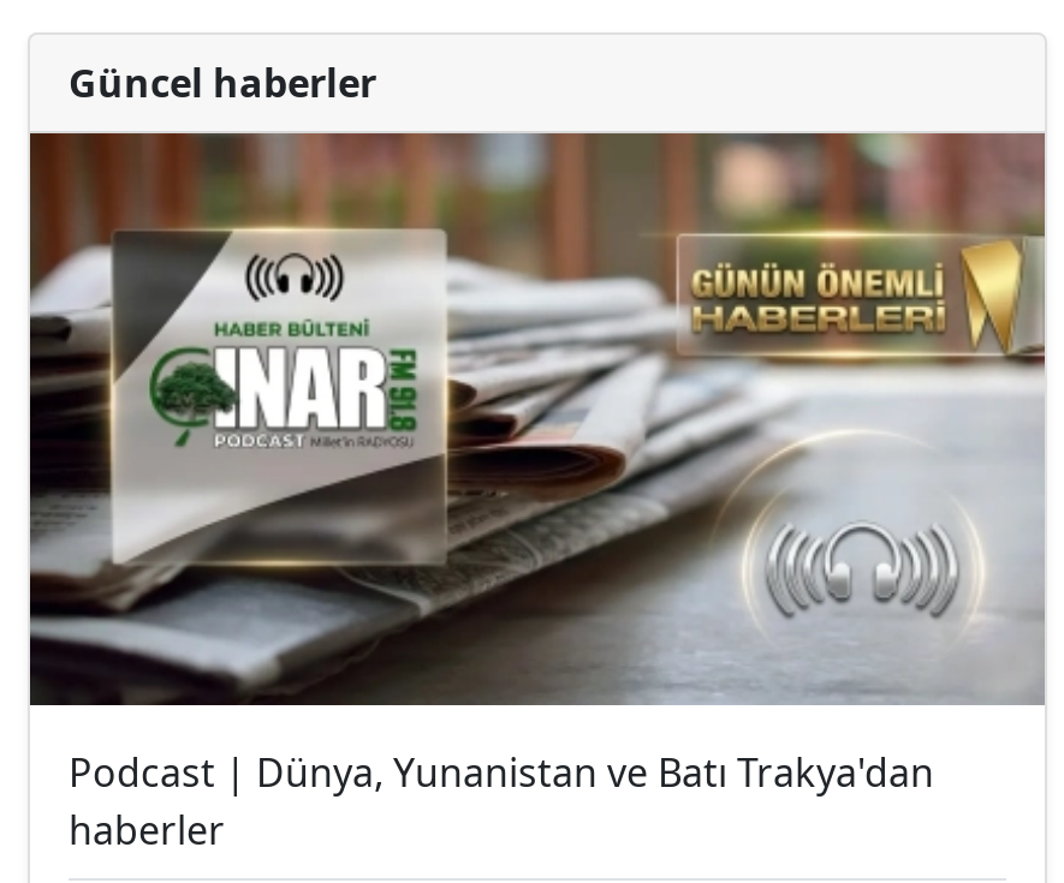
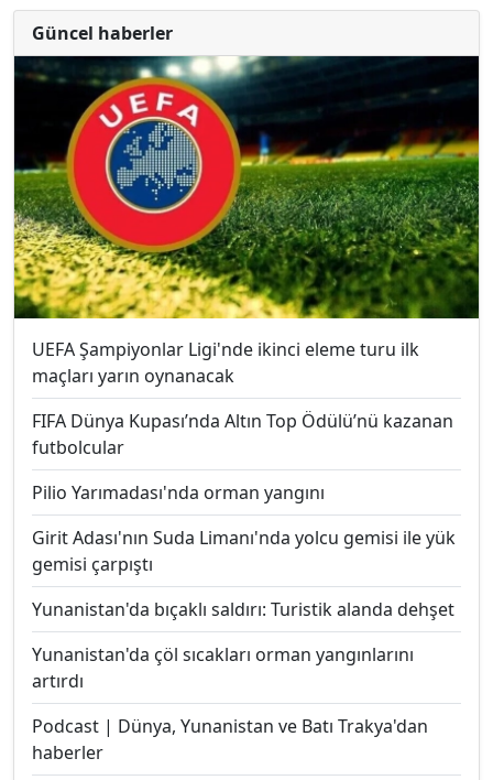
+ UEFA Şampiyonlar Ligi'nde ikinci eleme turu ilk
+ maçları yarın oynanacak
+ FIFA Dünya Kupası’nda Altın Top Ödülü’nü kazanan
+ futbolcular
+ Pilio Yarımadası'nda orman yangını
+ Girit Adası'nın Suda Limanı'nda yolcu gemisi ile yük
+ gemisi çarpıştı
+ Yunanistan'da bıçaklı saldırı: Turistik alanda dehşet
+ Yunanistan'da çöl sıcakları orman yangınlarını
+ artırdı

- [image]
+ [image]
